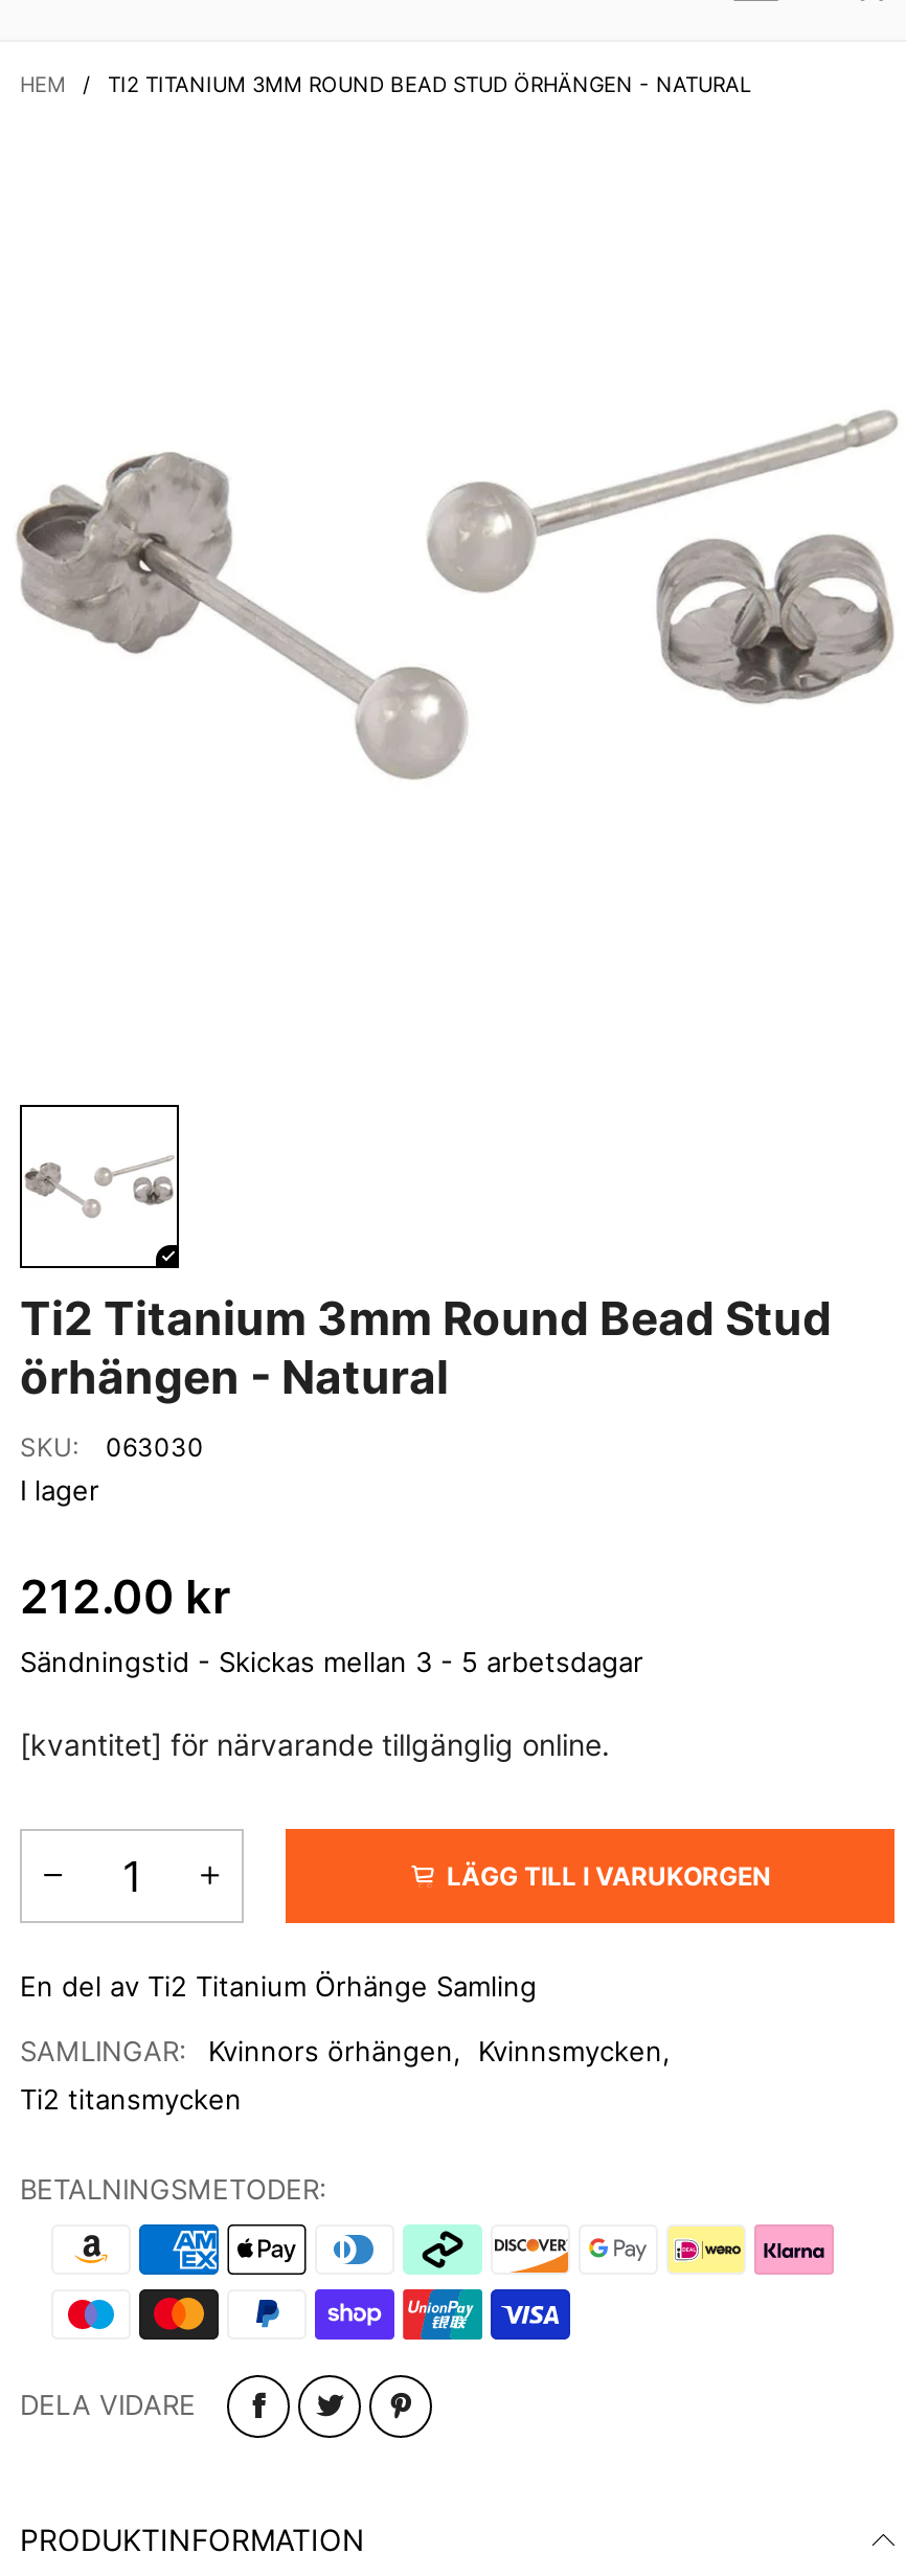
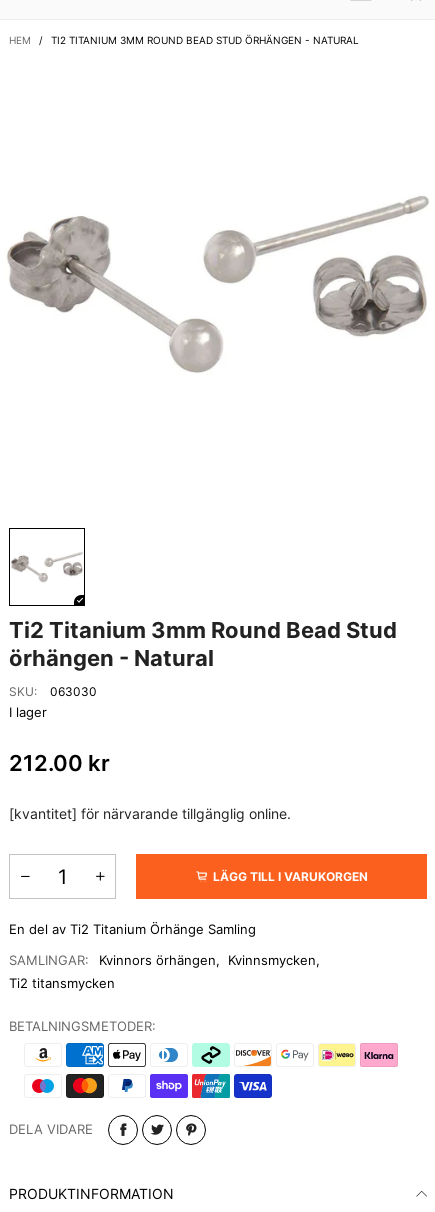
- Sändningstid - Skickas mellan 3 - 5 arbetsdagar
